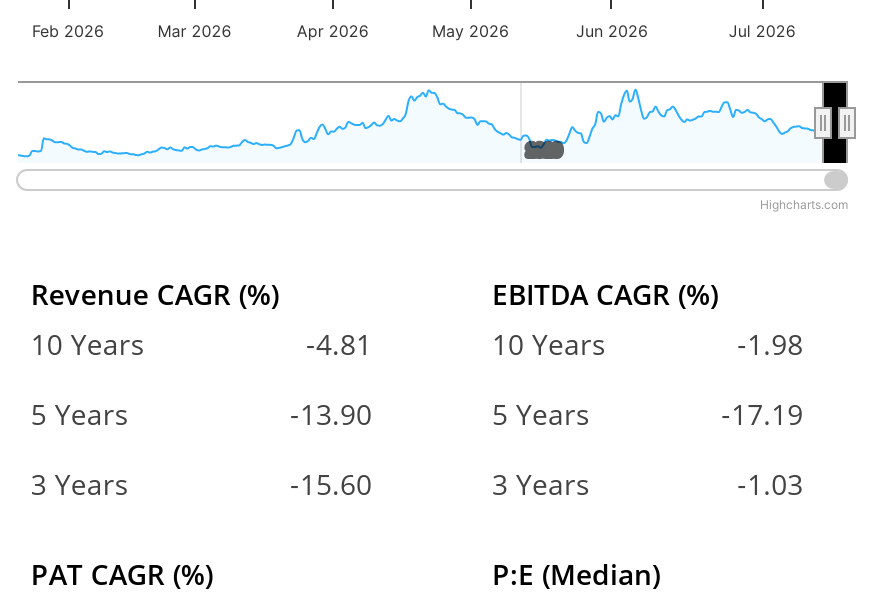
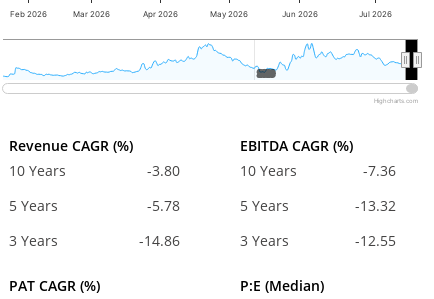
- -4.81
+ -3.80

- -1.98
+ -7.36

- -13.90
+ -5.78

- -17.19
+ -13.32

- -15.60
+ -14.86

- -1.03
+ -12.55
